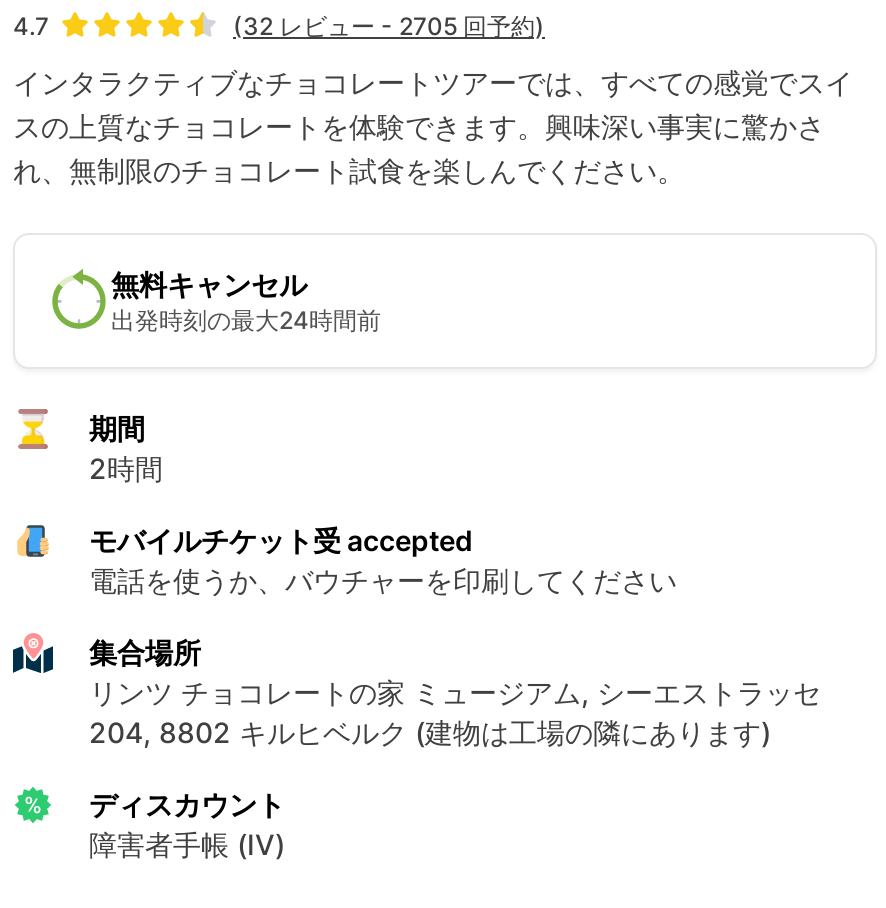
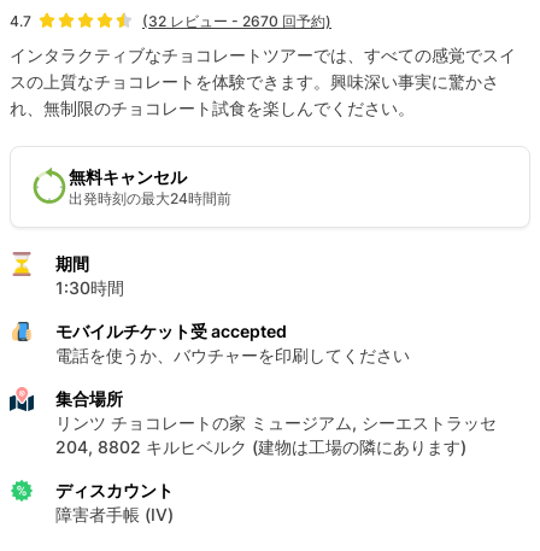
- (32 レビュー- 2705 回予約)
+ (32 レビュー- 2670 回予約)

- 2時間
+ 1:30時間
